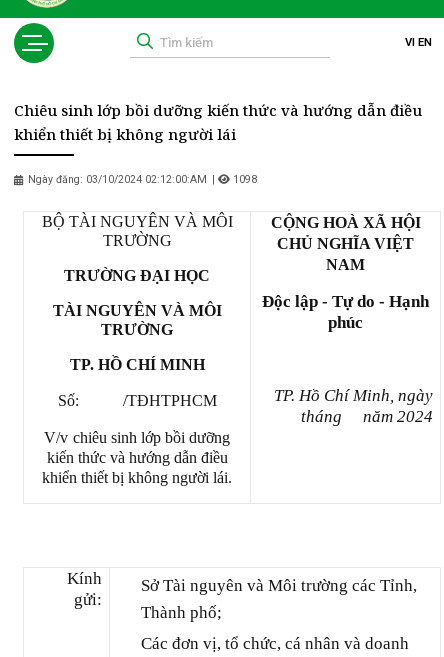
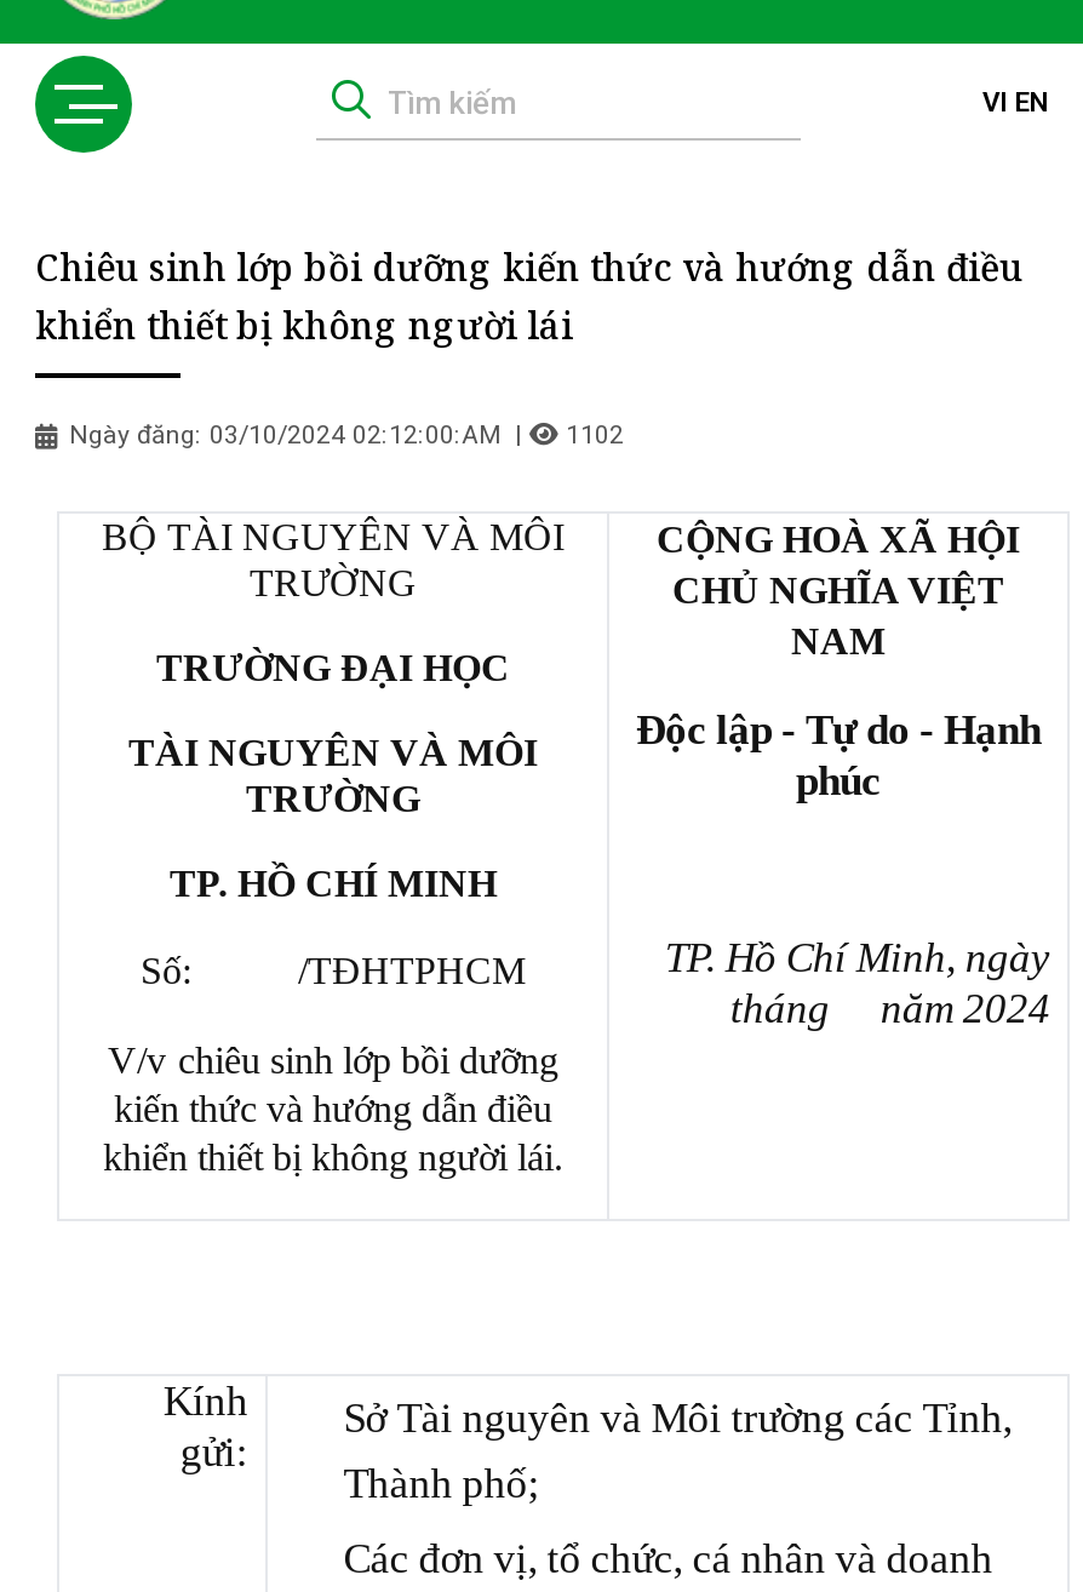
- 1098
+ 1102
